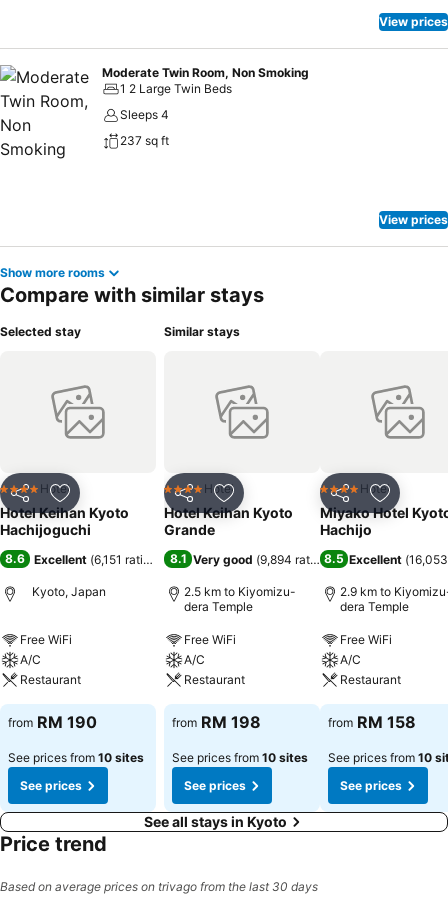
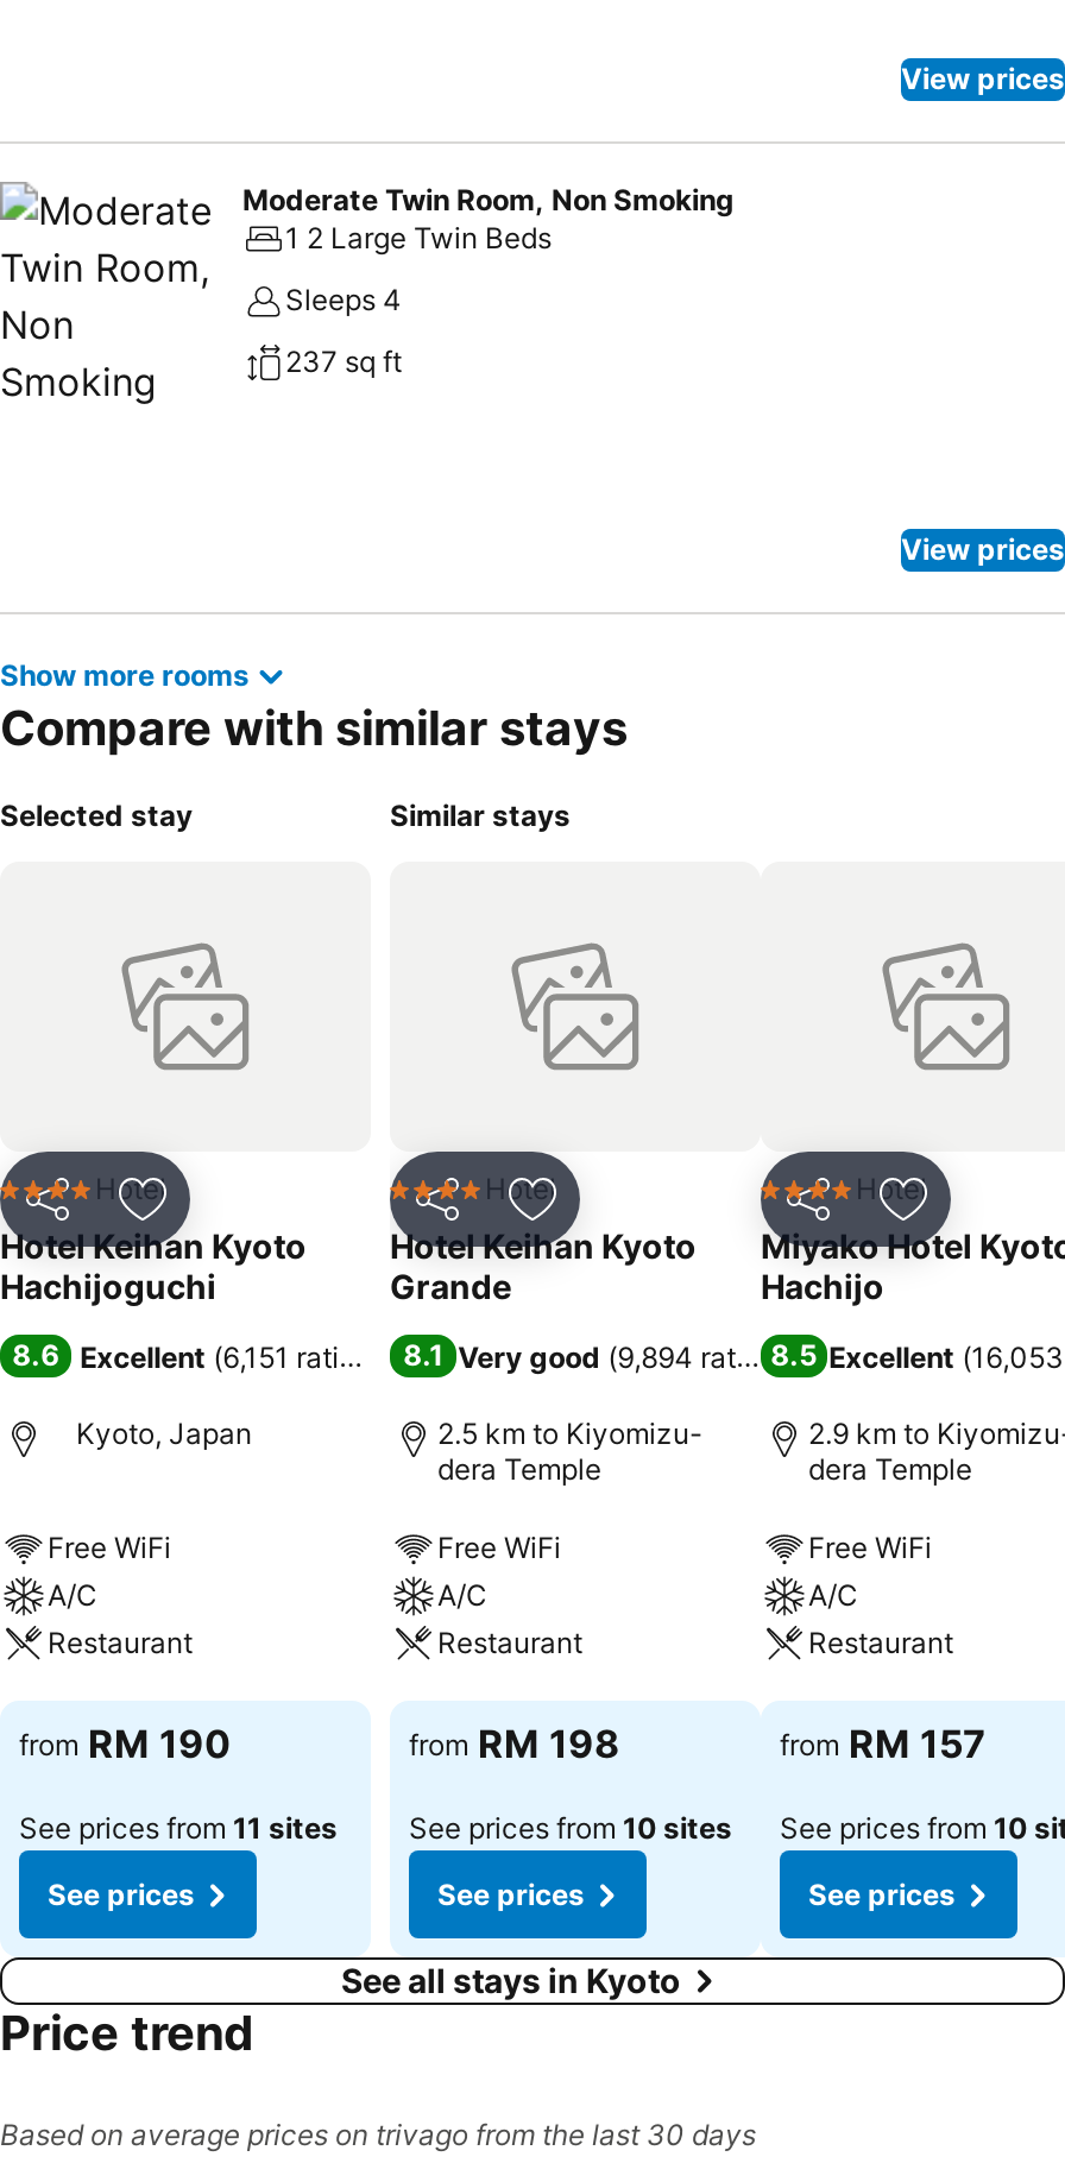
- from RM 158
+ from RM 157

- See prices from 10 sites
+ See prices from 11 sites
